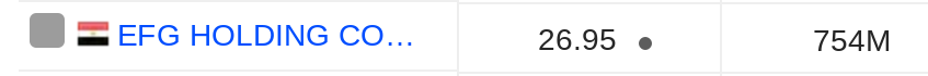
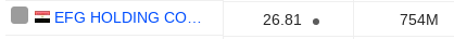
- 26.95
+ 26.81
